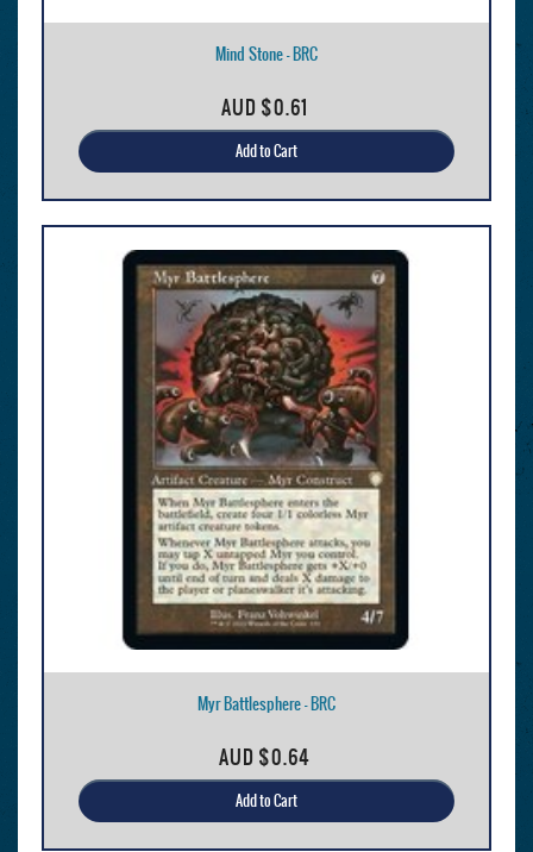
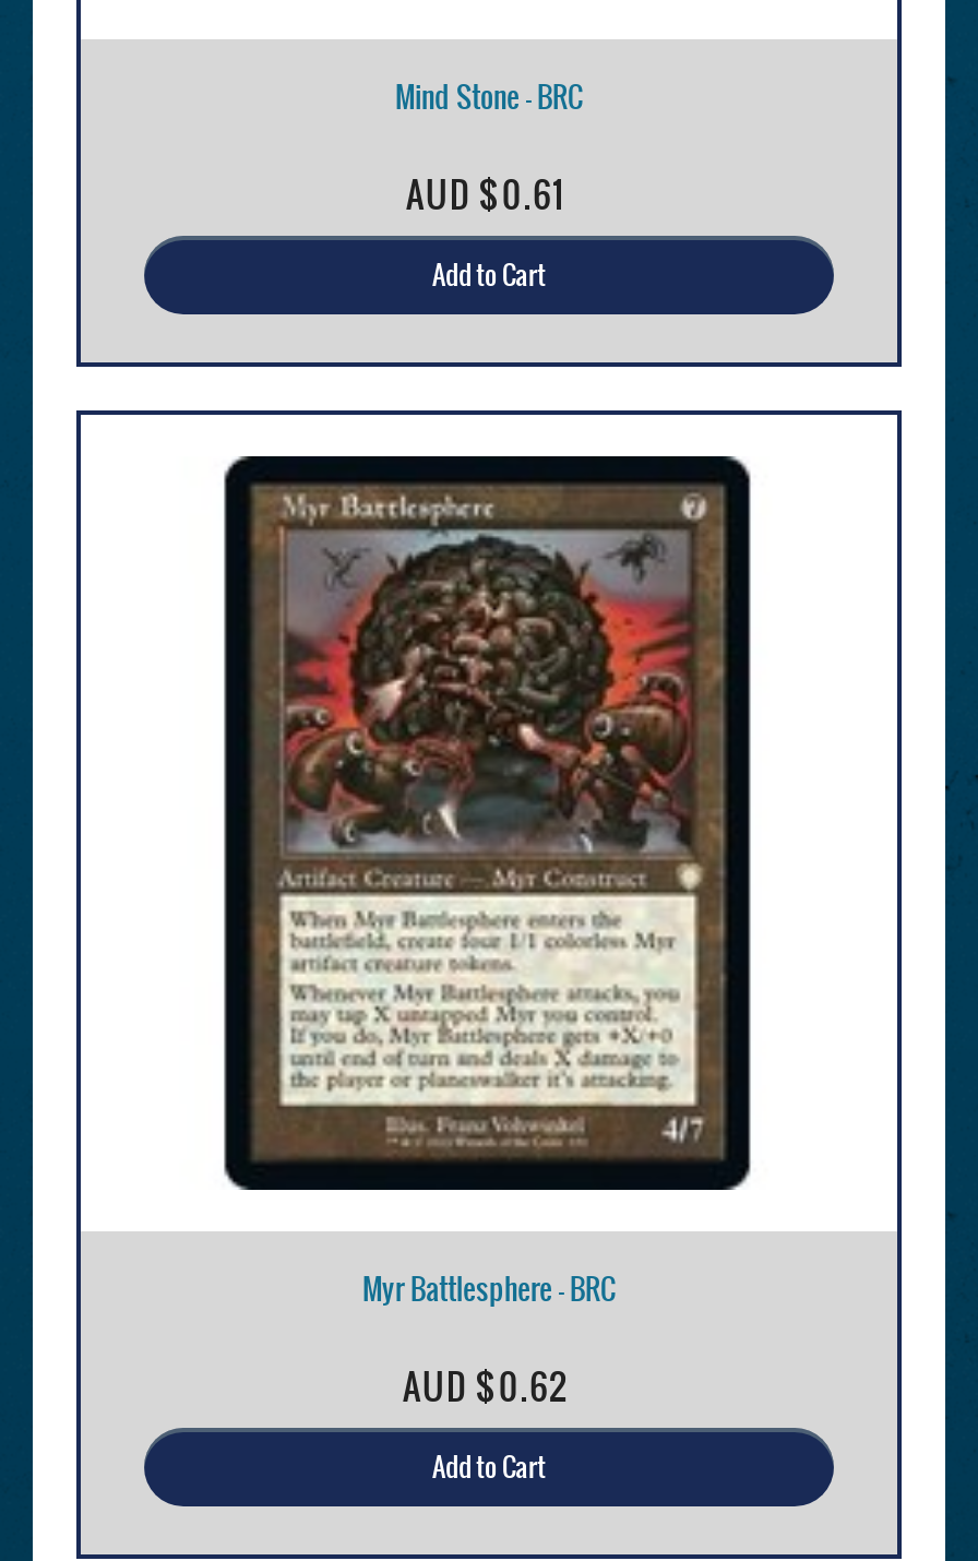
- AUD $0.64
+ AUD $0.62
